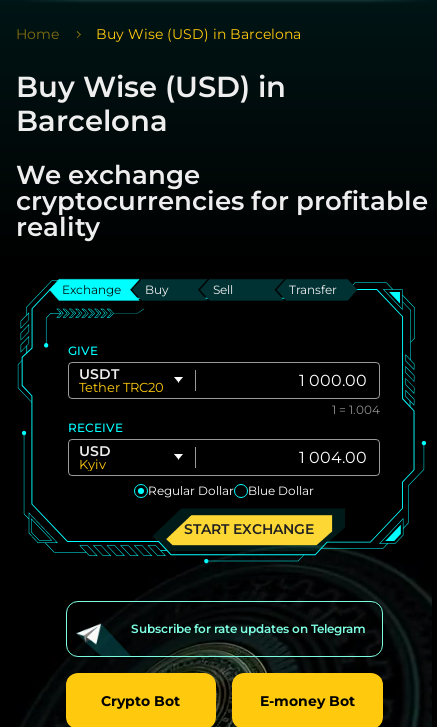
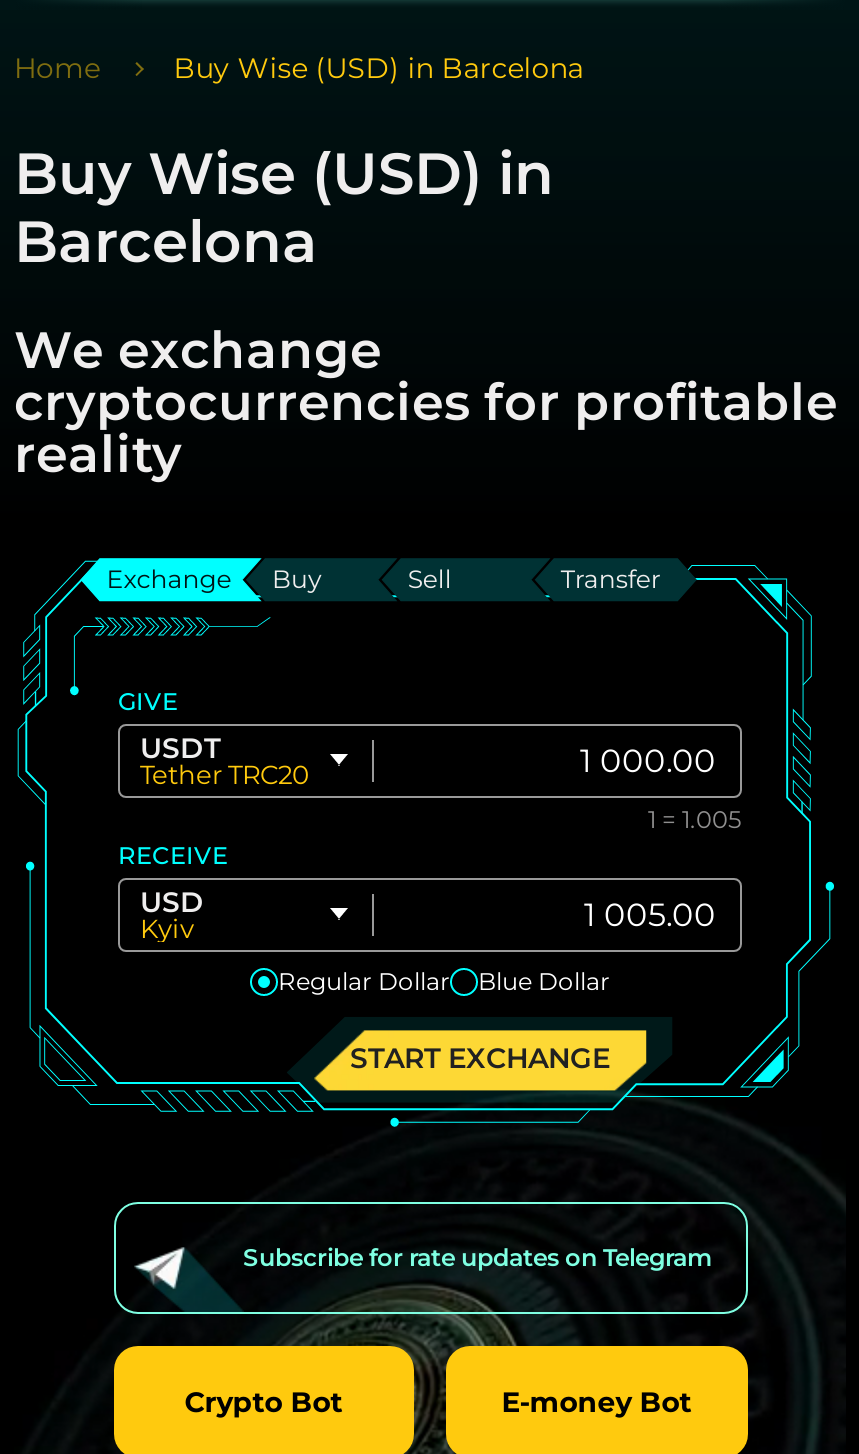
- 1 = 1.004
+ 1 = 1.005
